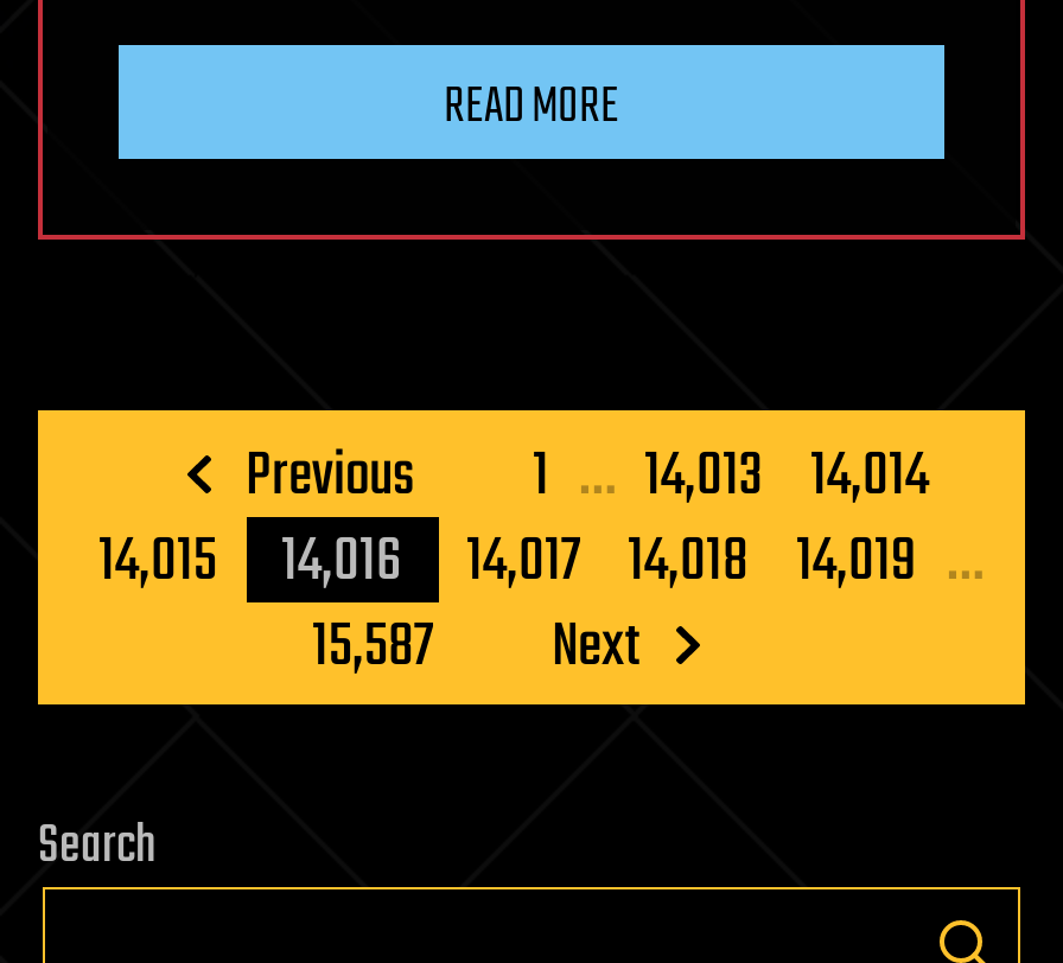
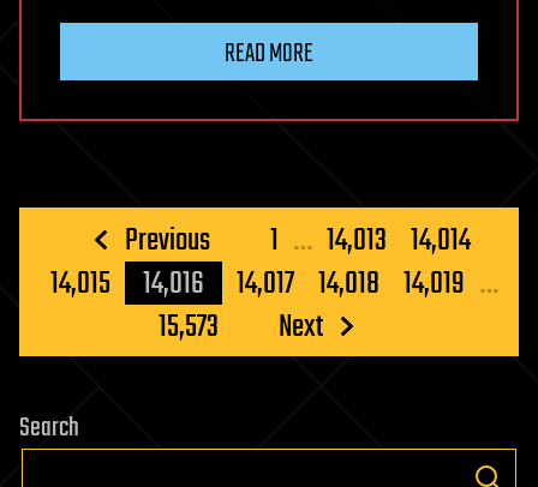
- 15,587 Next
+ 15,573 Next
